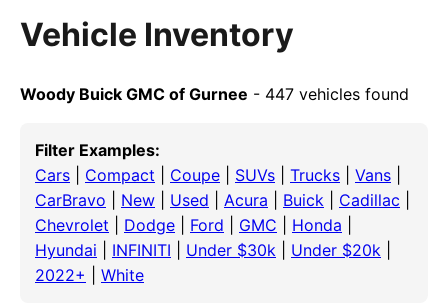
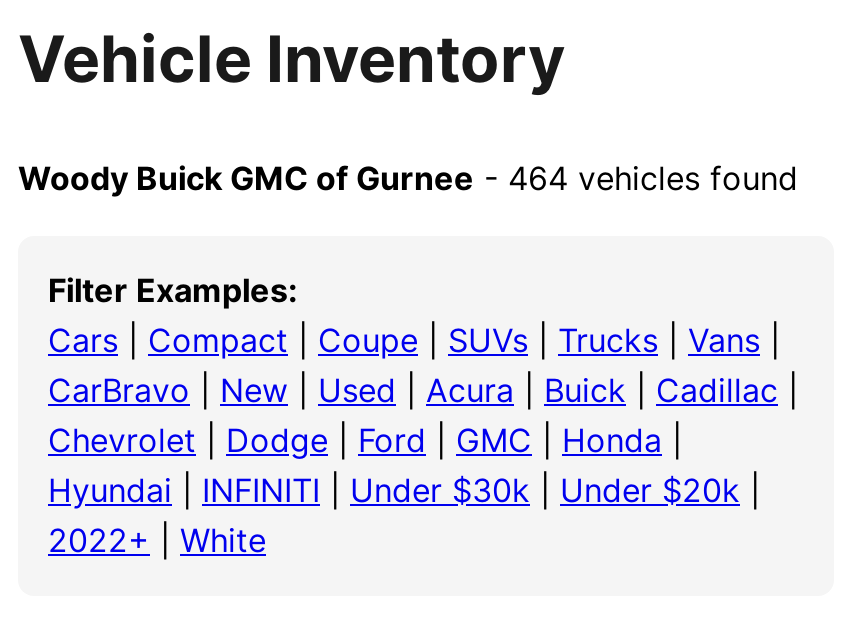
- Woody Buick GMC of Gurnee - 447 vehicles found
+ Woody Buick GMC of Gurnee - 464 vehicles found
